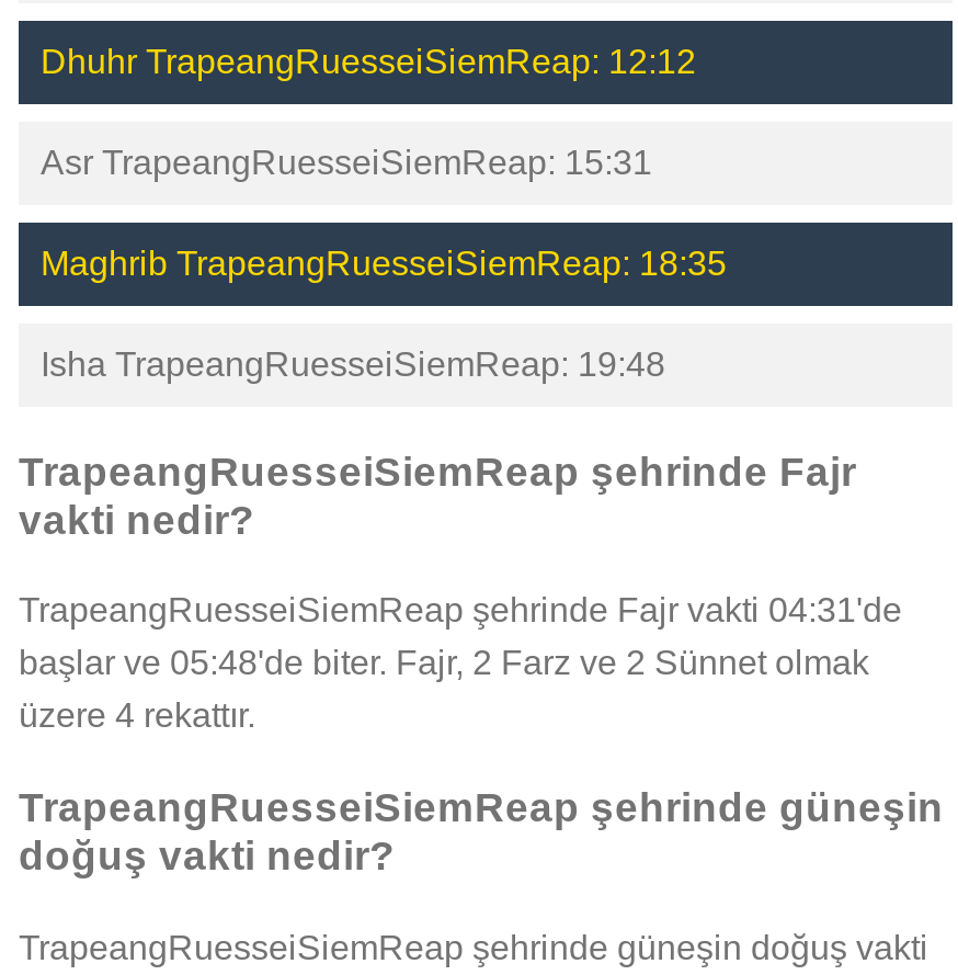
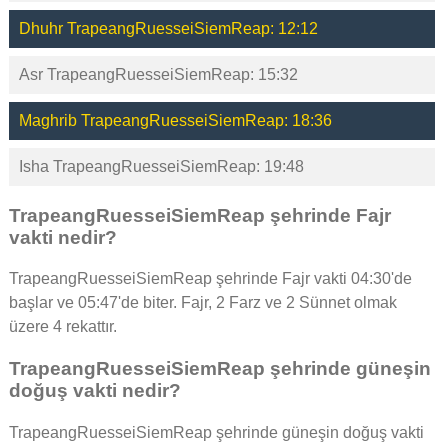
- Asr TrapeangRuesseiSiemReap: 15:31
+ Asr TrapeangRuesseiSiemReap: 15:32

- Maghrib TrapeangRuesseiSiemReap: 18:35
+ Maghrib TrapeangRuesseiSiemReap: 18:36

- TrapeangRuesseiSiemReap şehrinde Fajr vakti 04:31'de
+ TrapeangRuesseiSiemReap şehrinde Fajr vakti 04:30'de

- başlar ve 05:48'de biter. Fajr, 2 Farz ve 2 Sünnet olmak
+ başlar ve 05:47'de biter. Fajr, 2 Farz ve 2 Sünnet olmak
